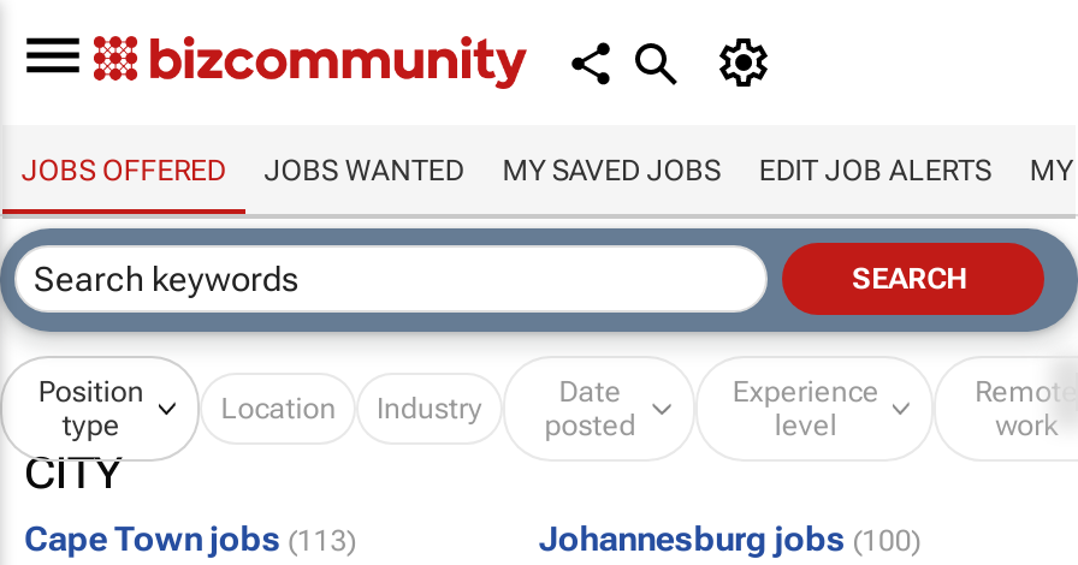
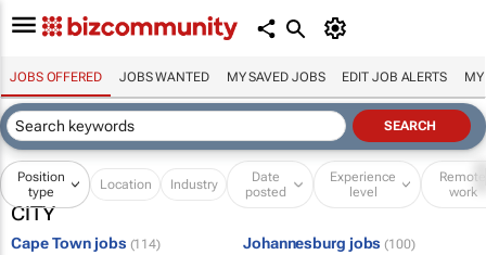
- Cape Town jobs (113)
+ Cape Town jobs (114)
